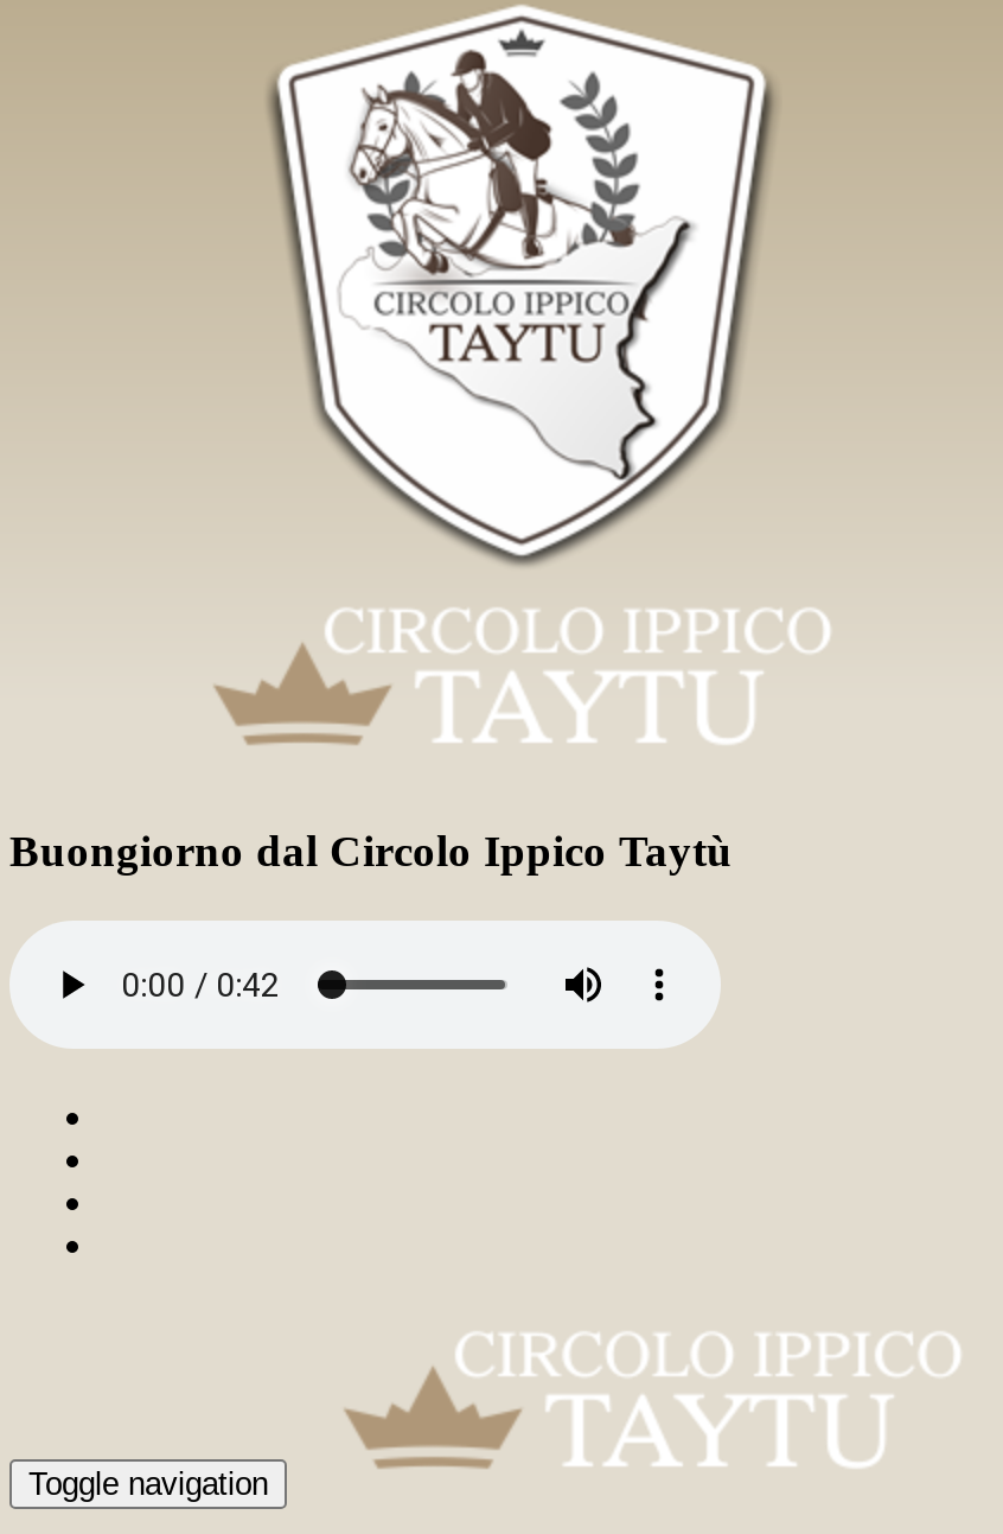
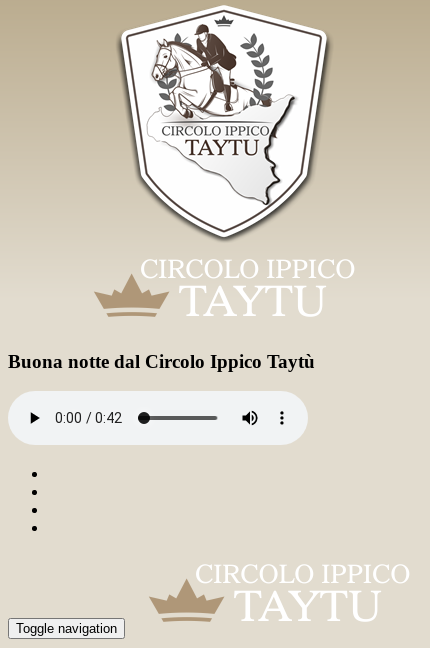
- Buongiorno dal Circolo Ippico Taytù
+ Buona notte dal Circolo Ippico Taytù
